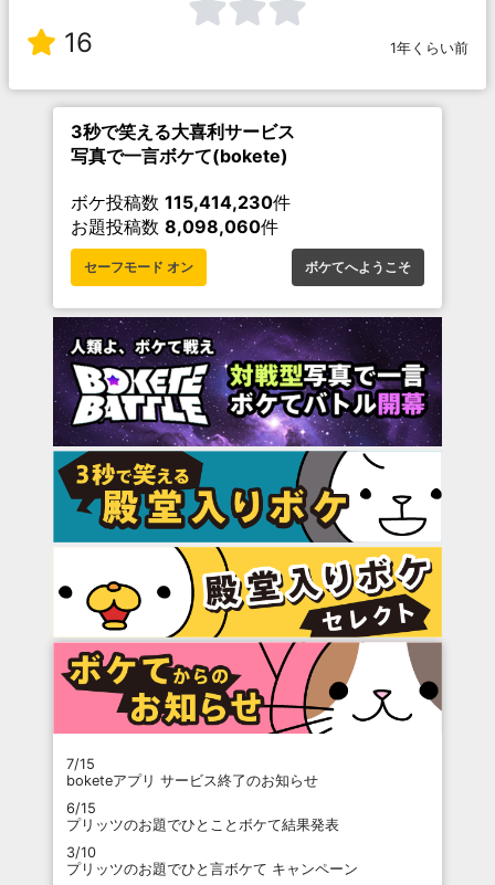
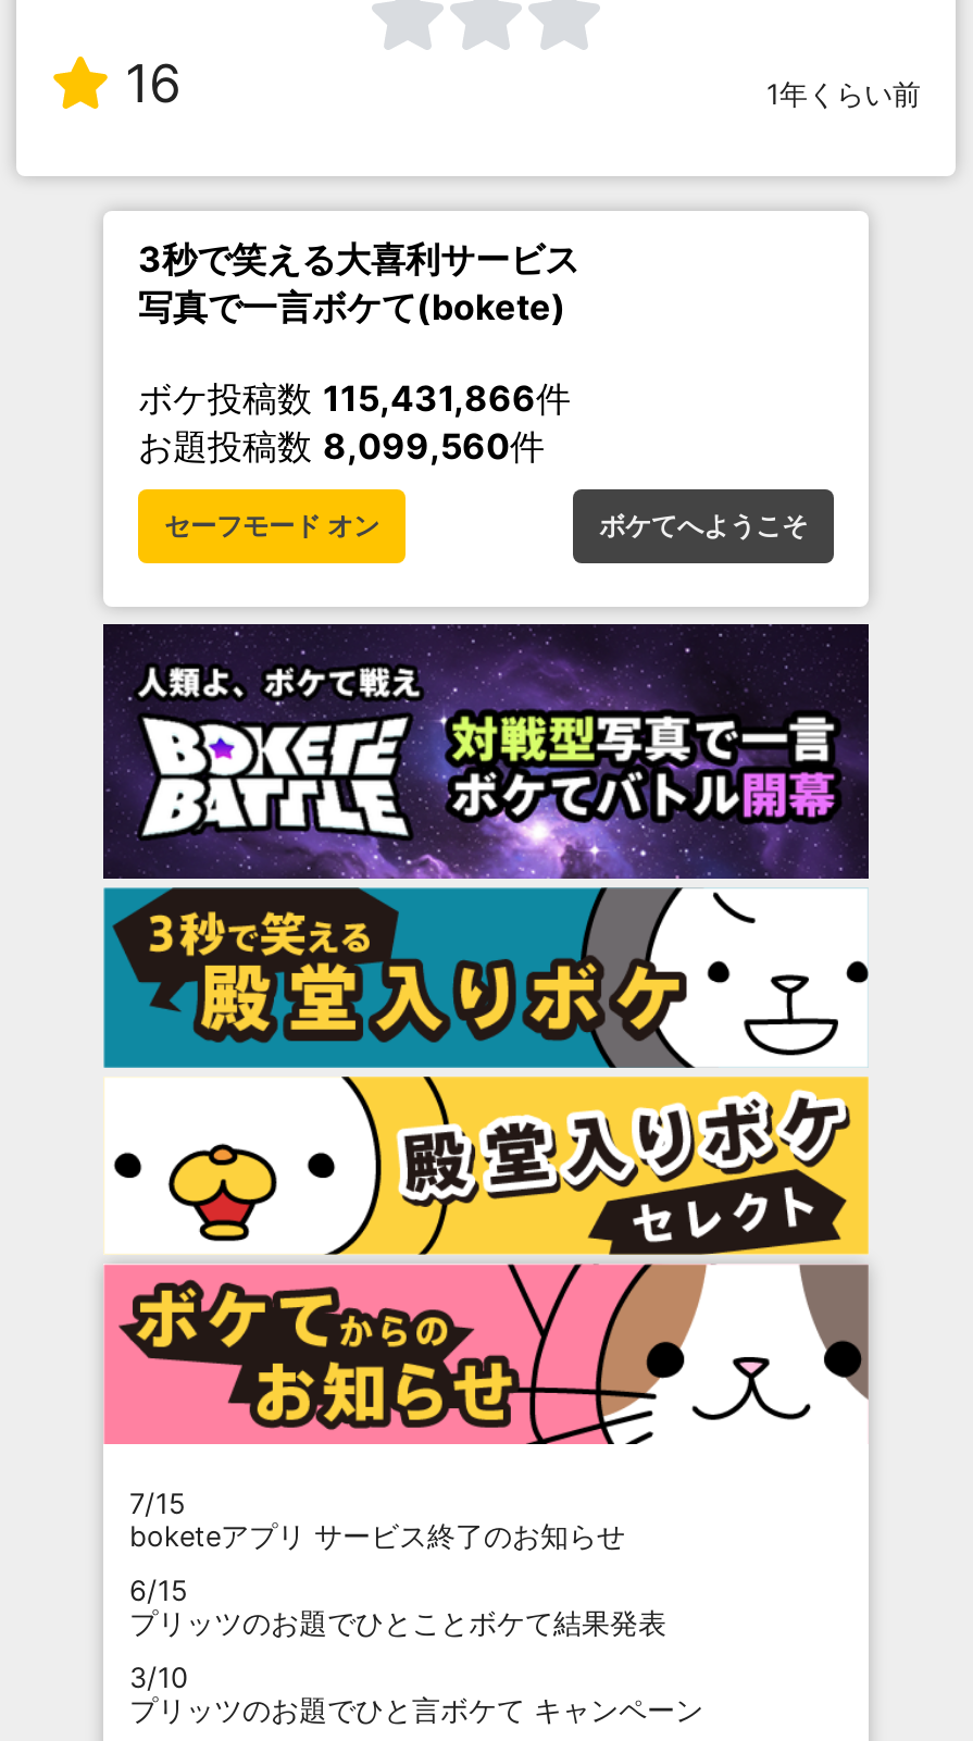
- ボケ投稿数115,414,230件
+ ボケ投稿数115,431,866件

- お題投稿数8,098,060件
+ お題投稿数8,099,560件
